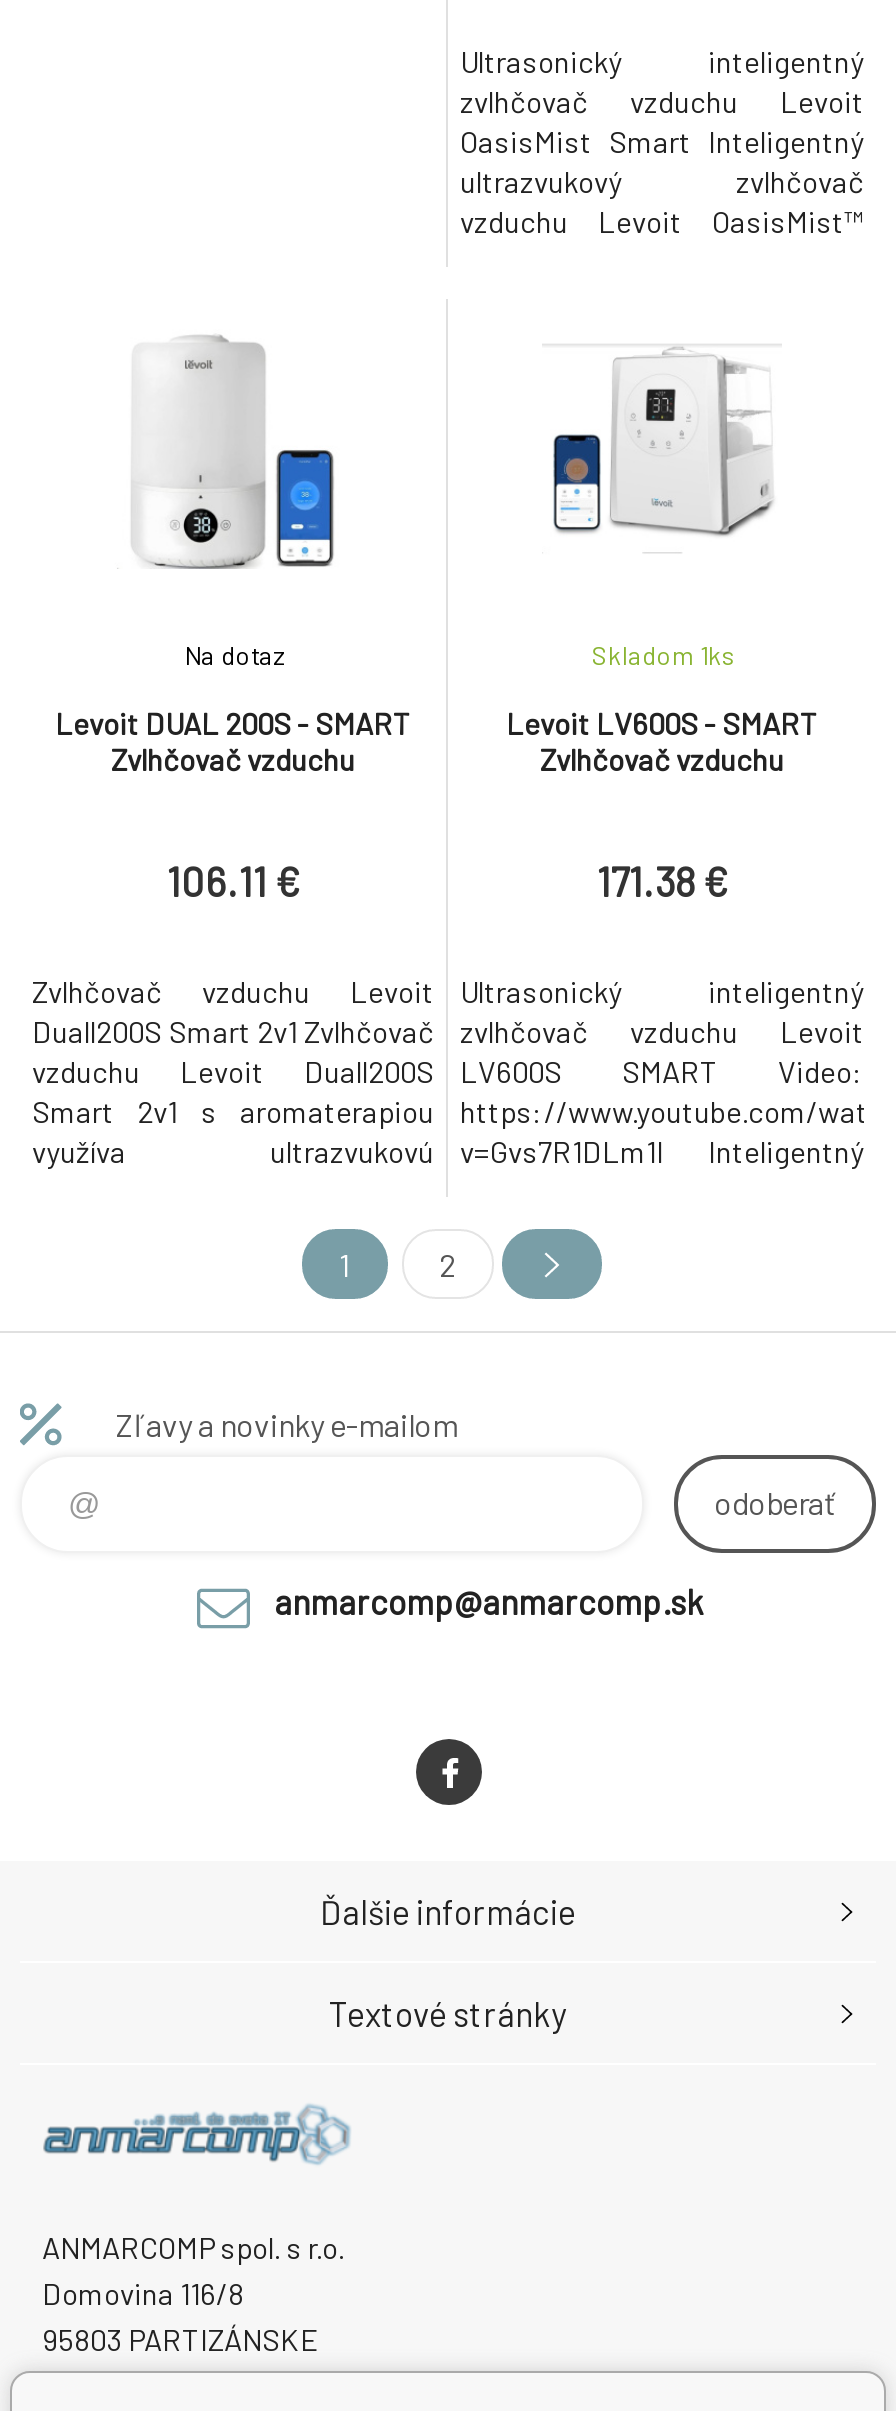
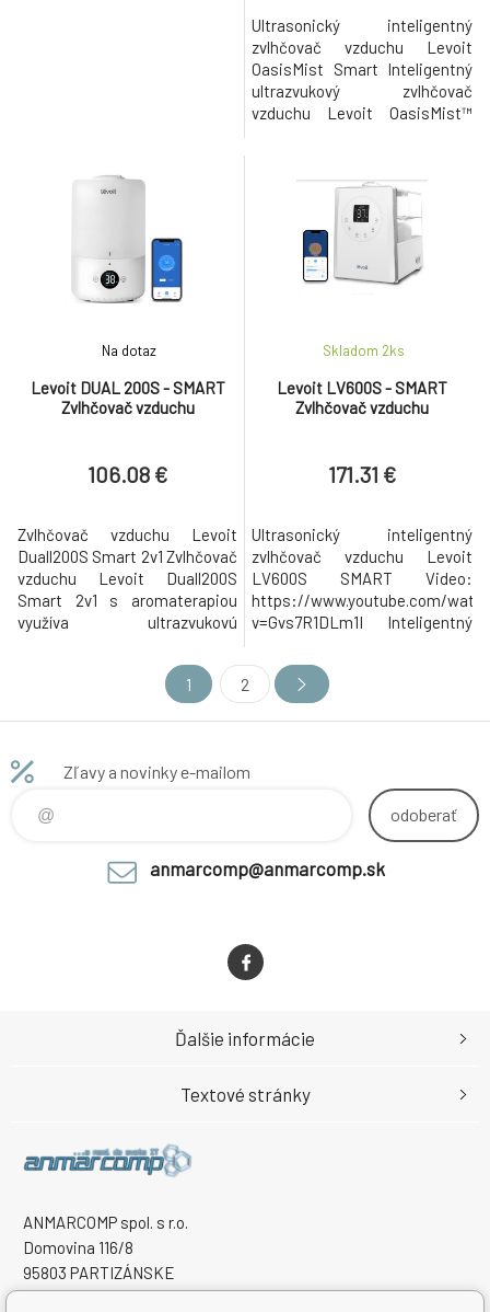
- Skladom 1 ks
+ Skladom 2 ks

- 106.11 €
+ 106.08 €

- 171.38 €
+ 171.31 €
